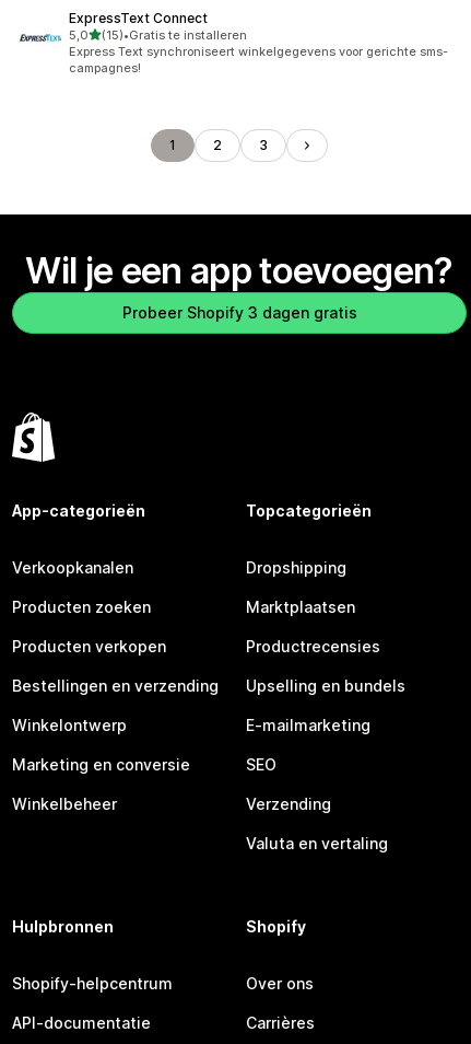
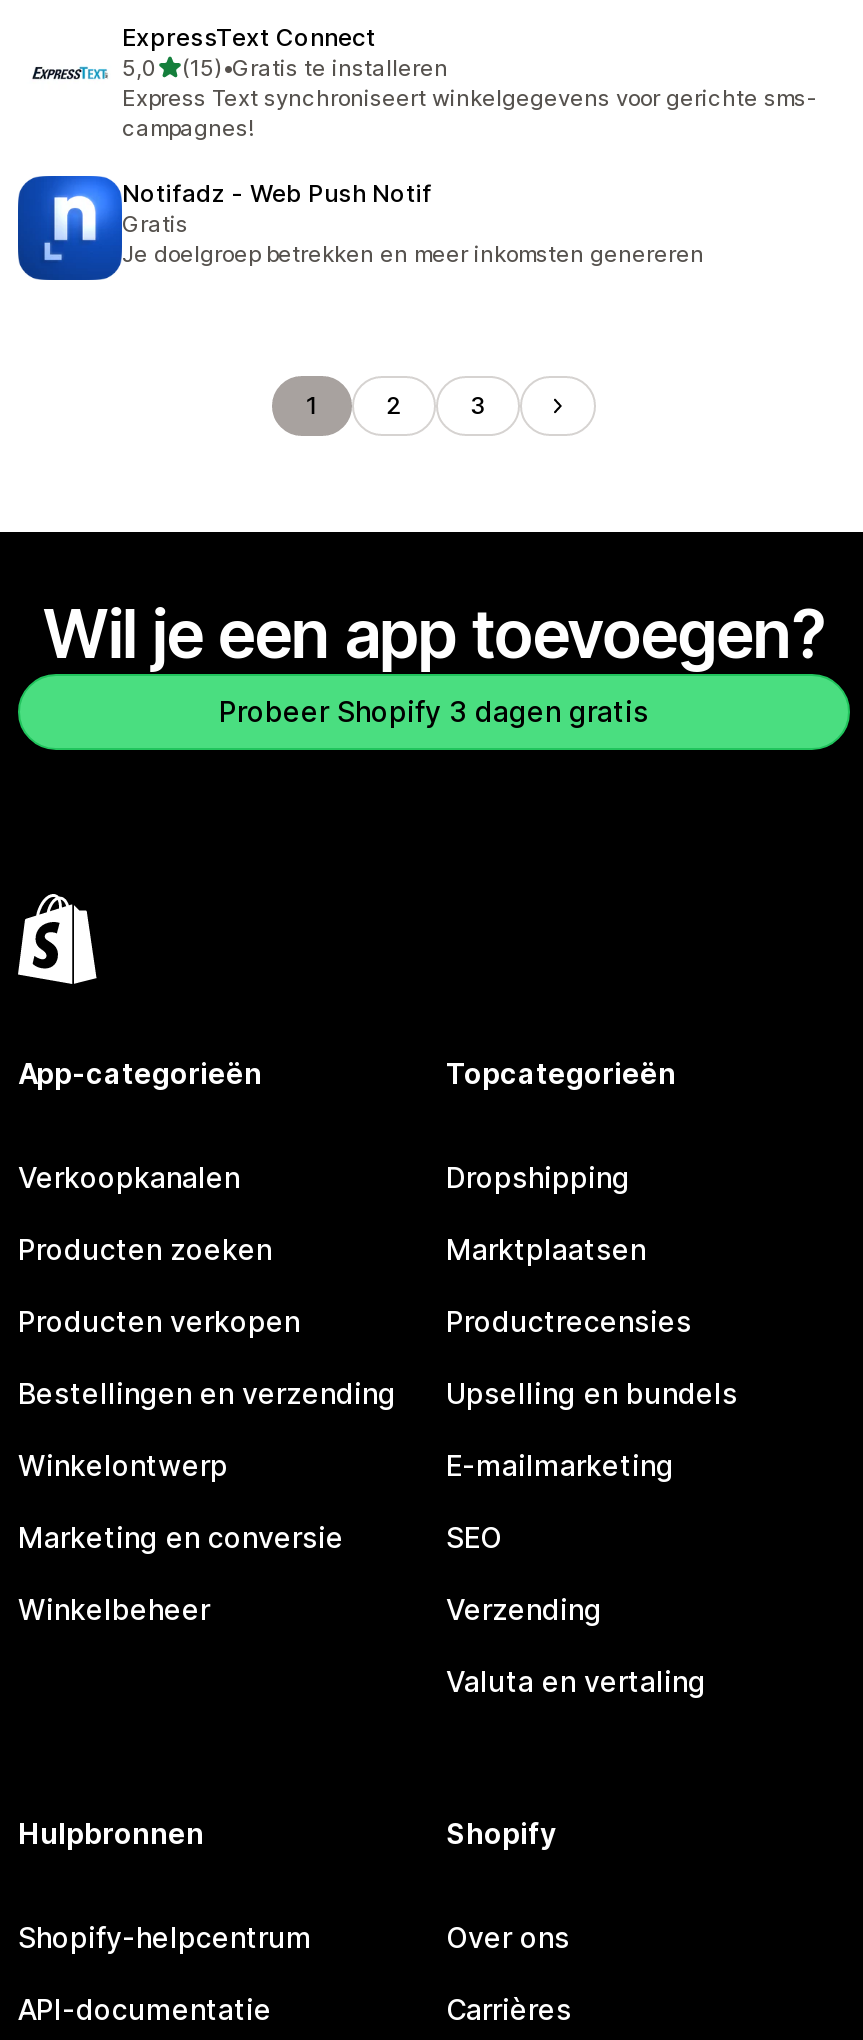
+ [image]
+ Notifadz ‑ Web Push Notif
+ Gratis
+ Je doelgroep betrekken en meer inkomsten genereren
